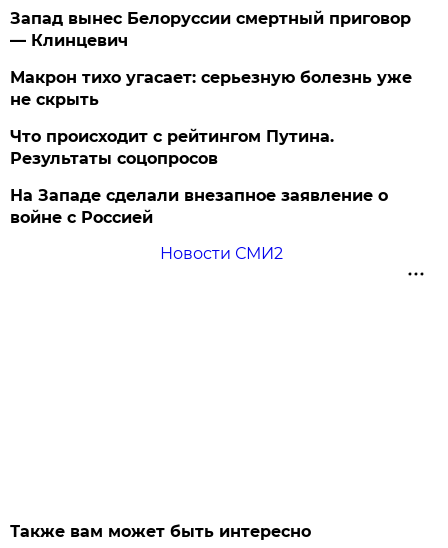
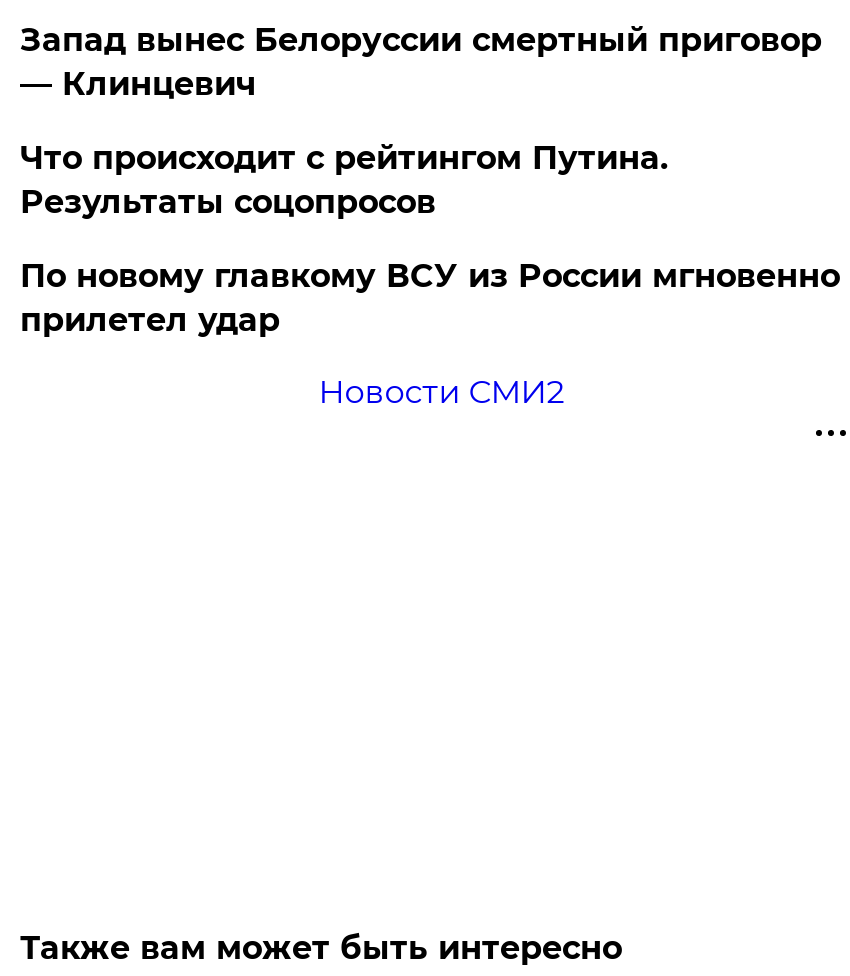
- Макрон тихо угасает: серьезную болезнь уже
- не скрыть

- На Западе сделали внезапное заявление о
- войне с Россией
+ По новому главкому ВСУ из России мгновенно
+ прилетел удар
